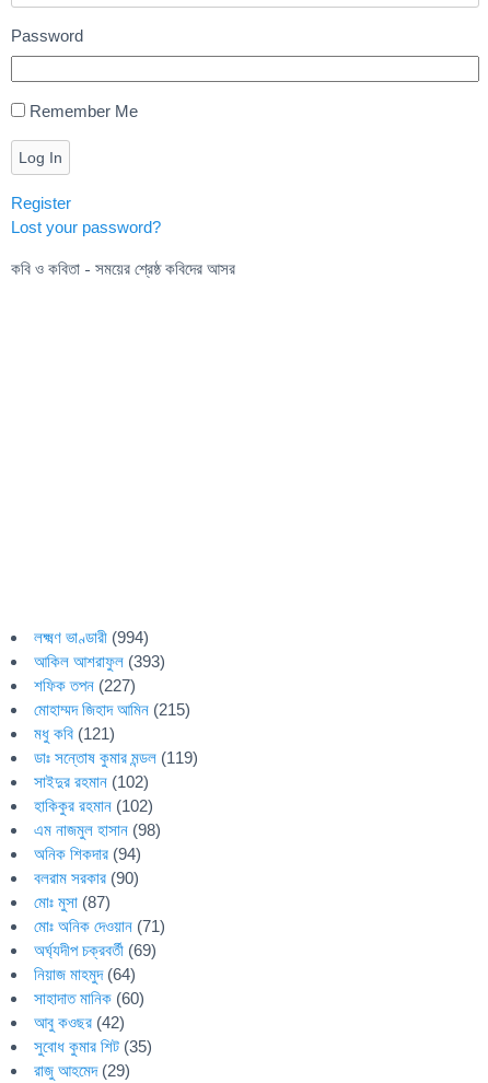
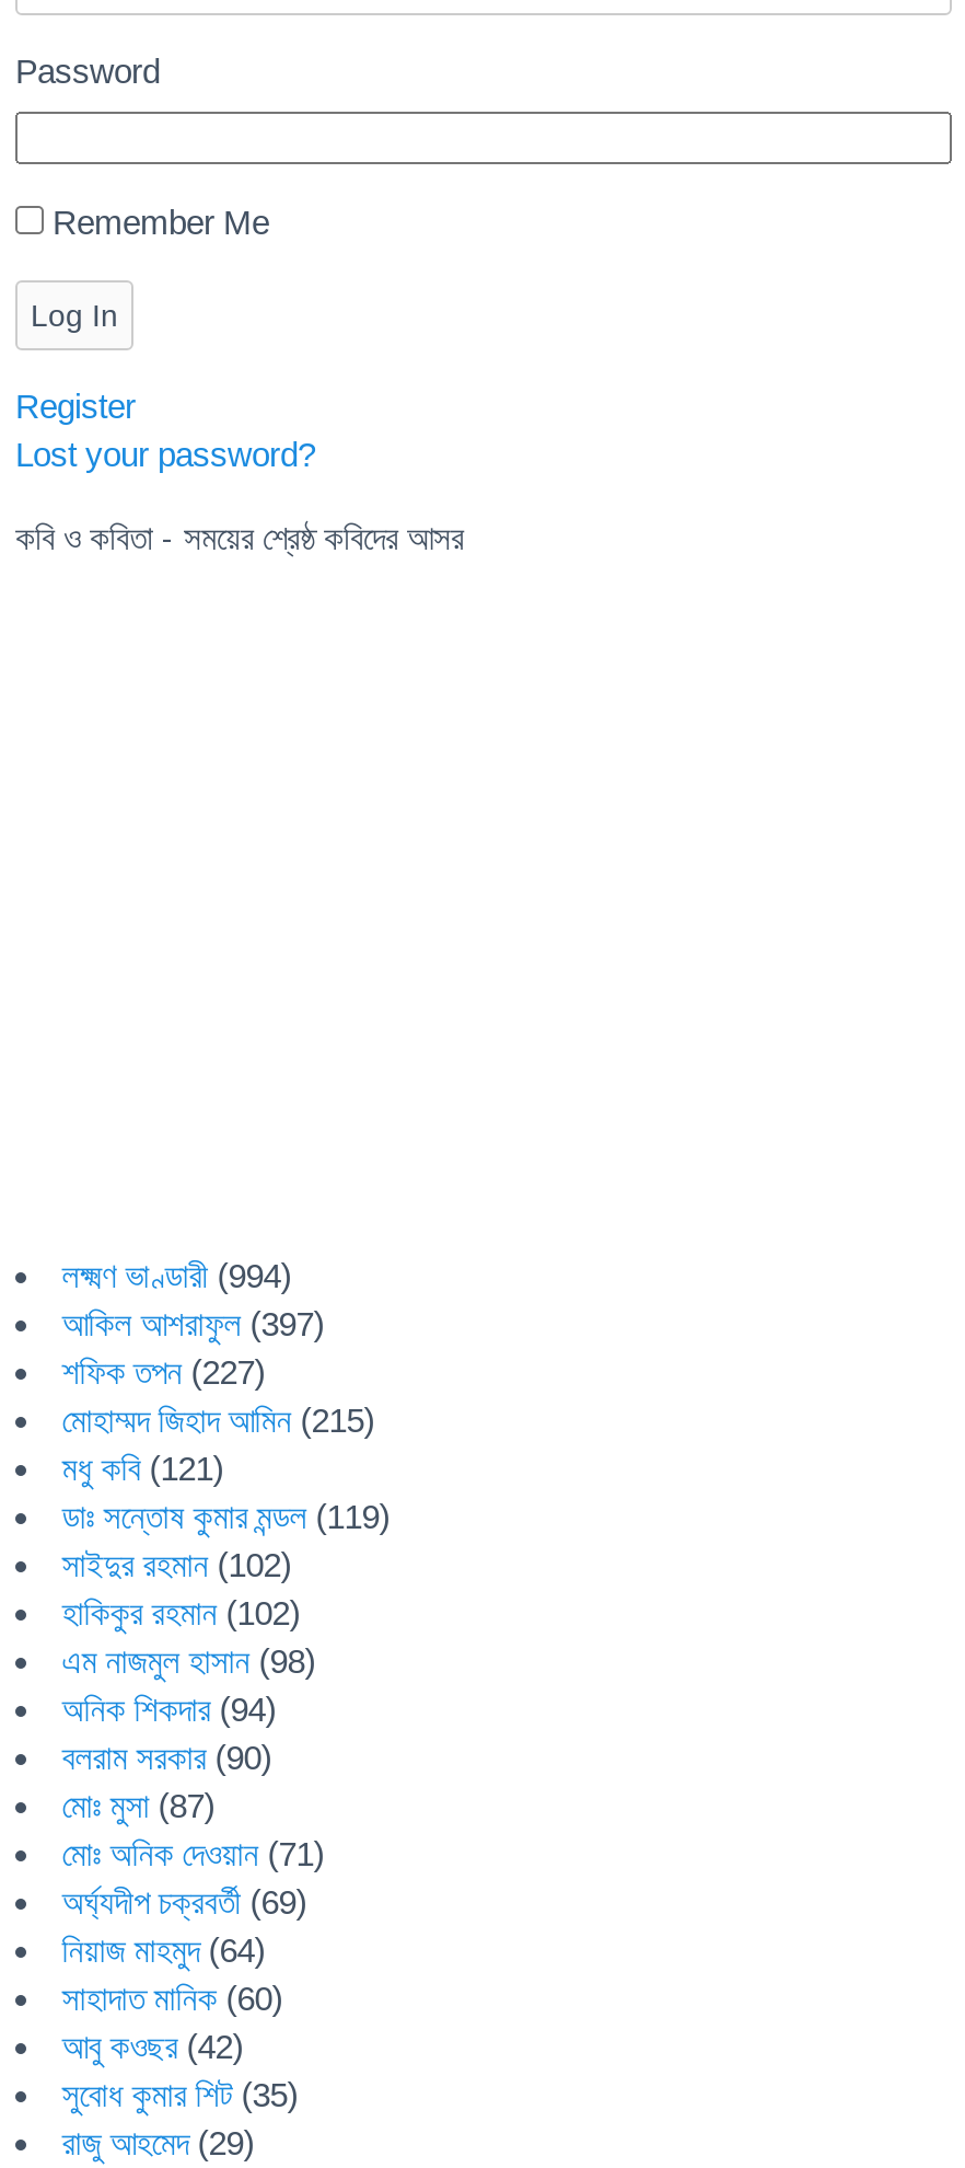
- আকিল আশরাফুল (393)
+ আকিল আশরাফুল (397)
